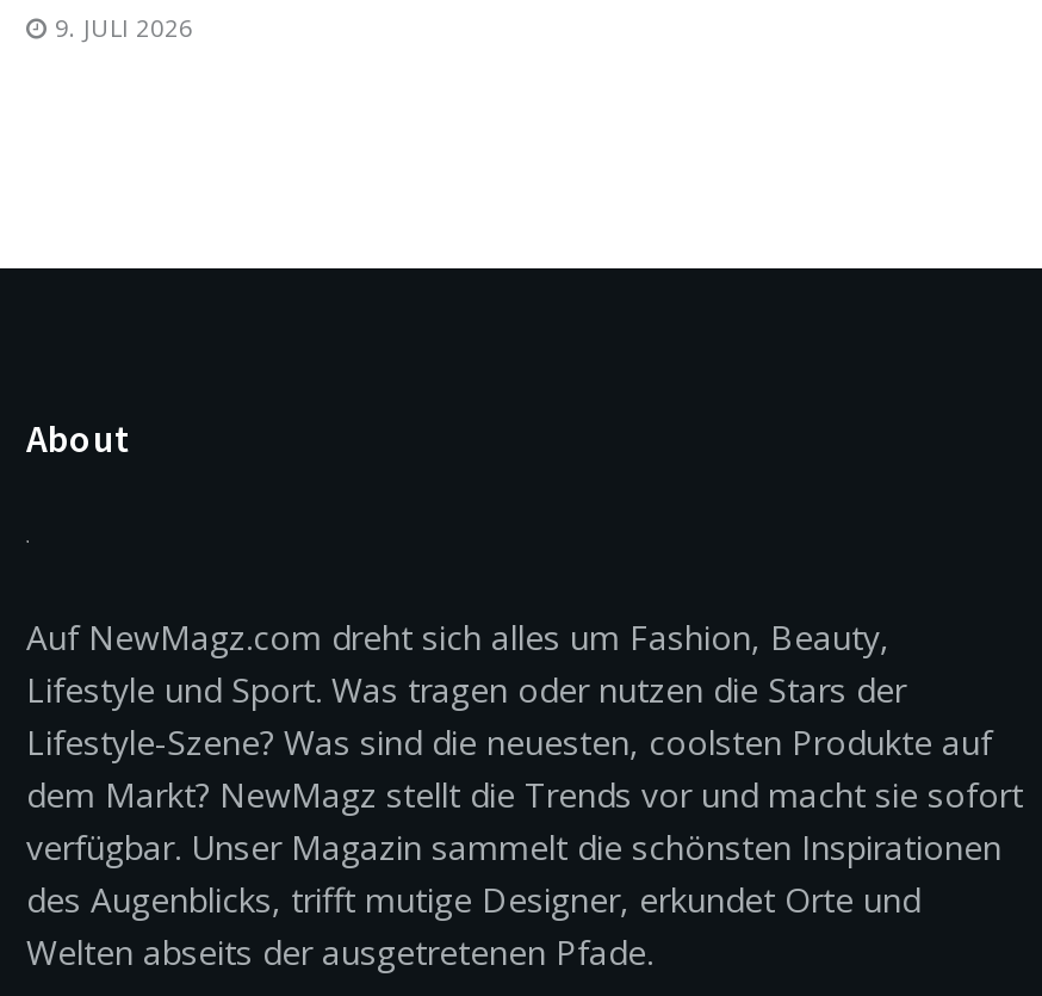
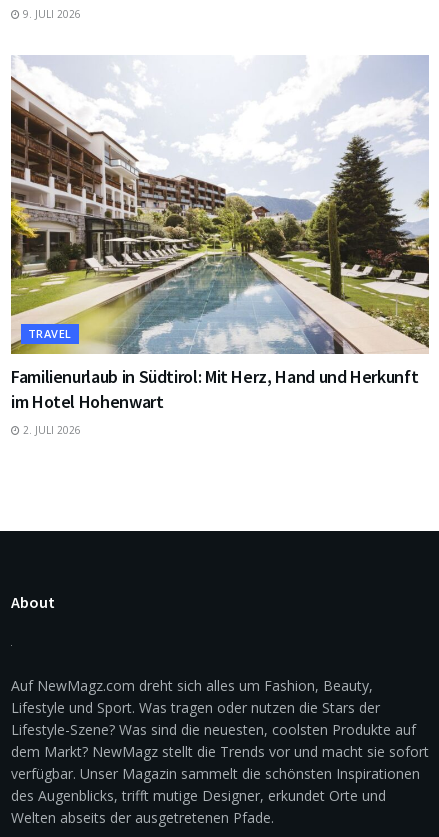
+ [image]
+ TRAVEL
+ Familienurlaub in Südtirol: Mit Herz, Hand und Herkunft
+ im Hotel Hohenwart
+ 2. JULI 2026
